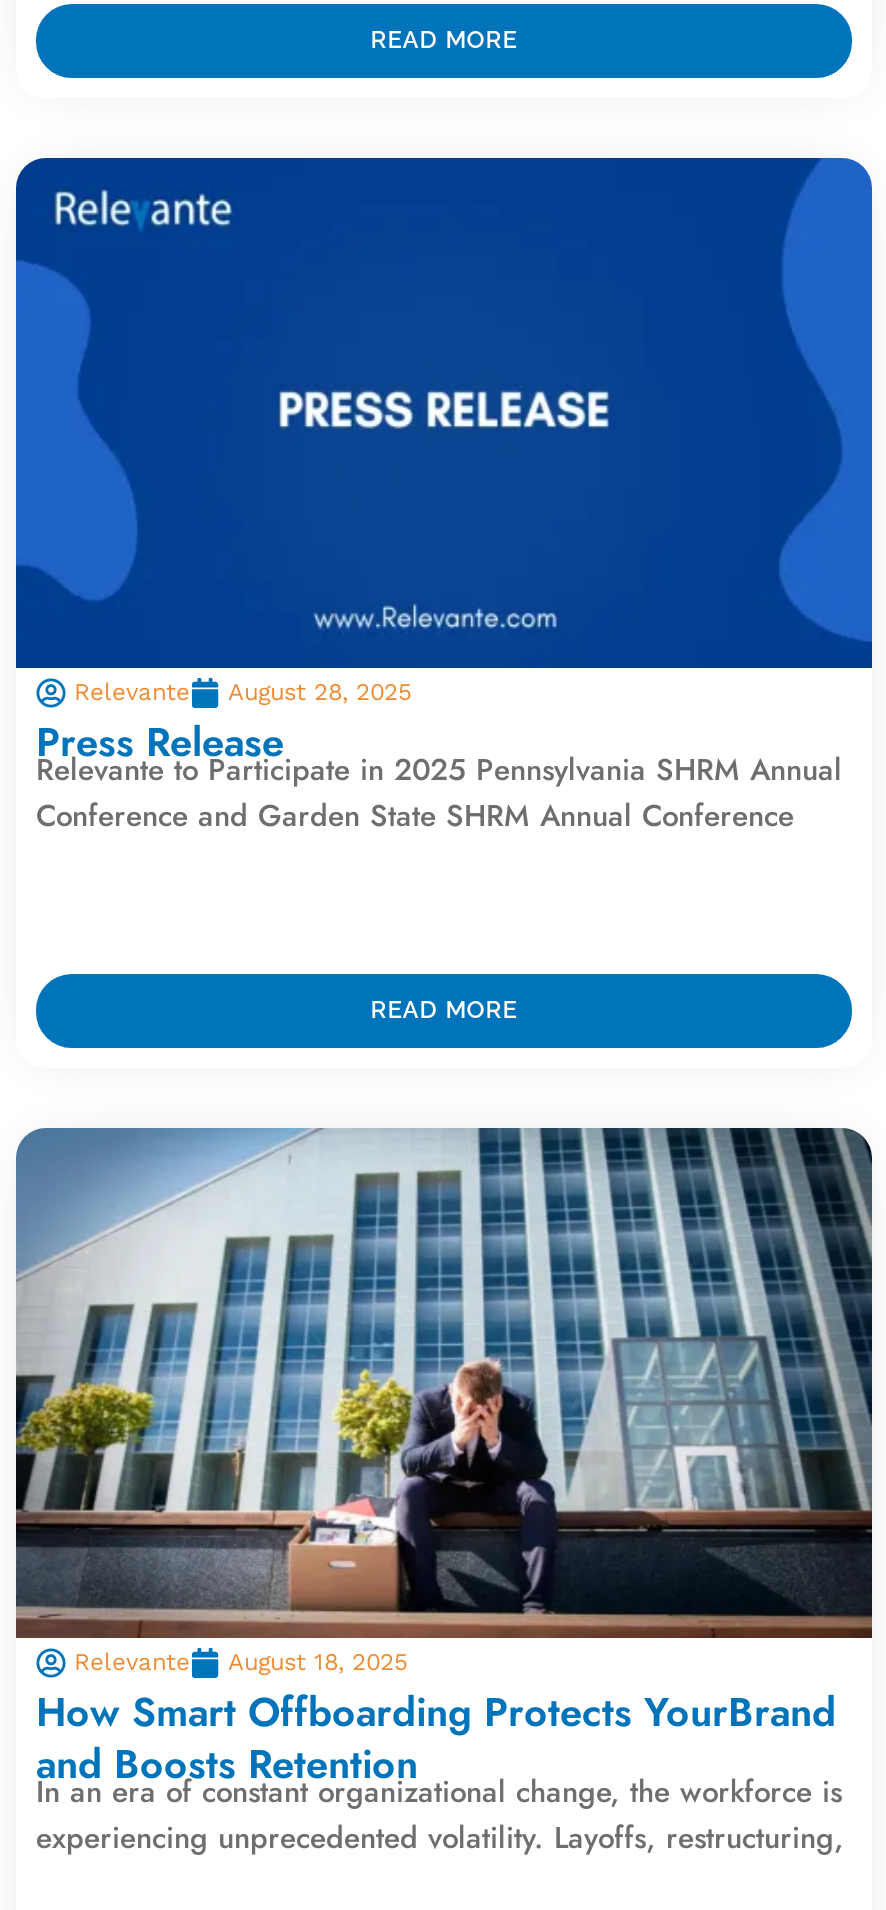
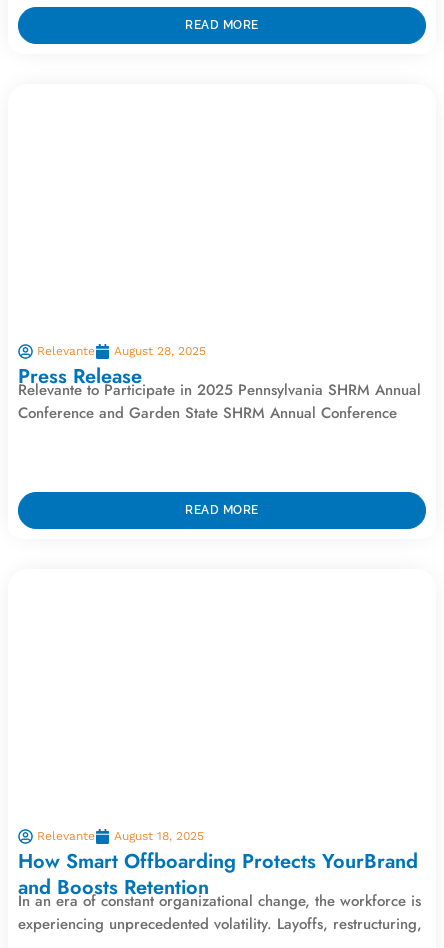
- [image]

- [image]
